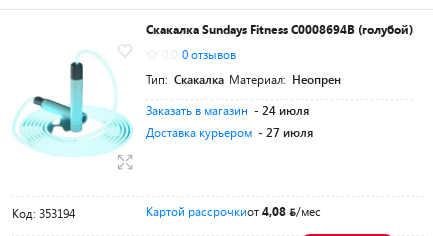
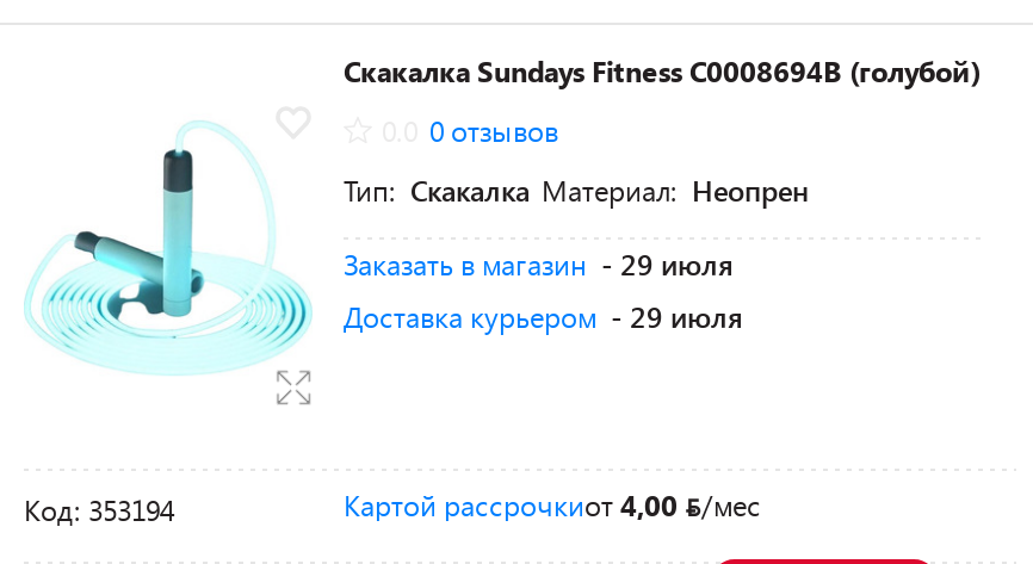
- Заказать в магазин - 24 июля
+ Заказать в магазин - 29 июля

- Доставка курьером - 27 июля
+ Доставка курьером - 29 июля

- Картой рассрочкиот 4,08
+ Картой рассрочкиот 4,00
